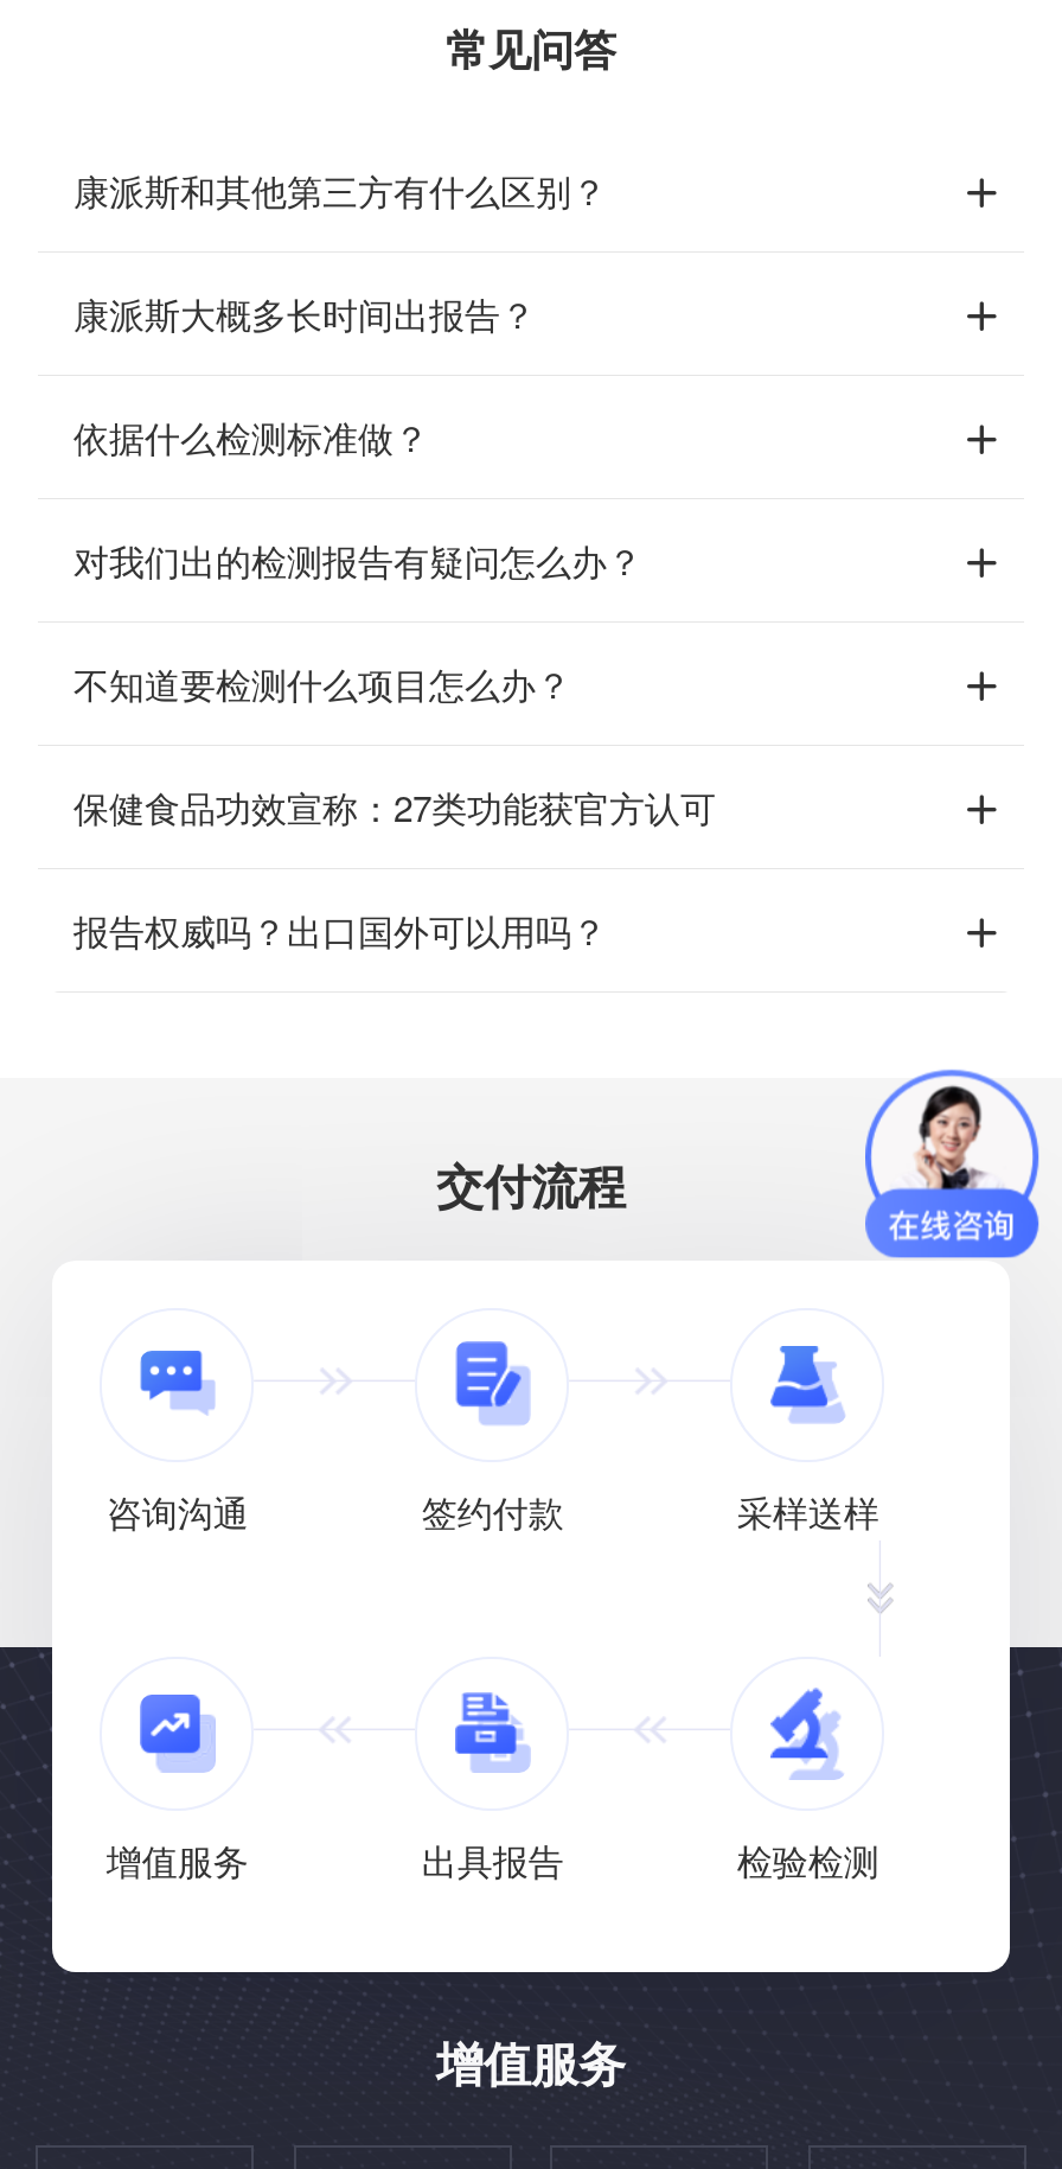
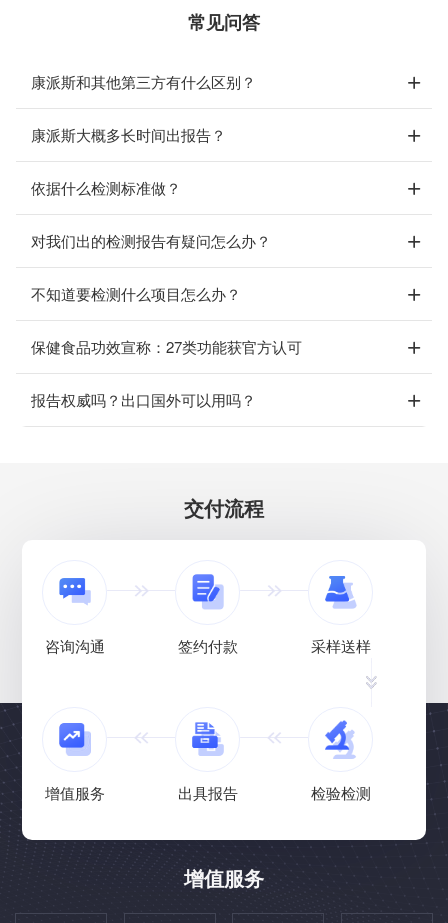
- [image]
